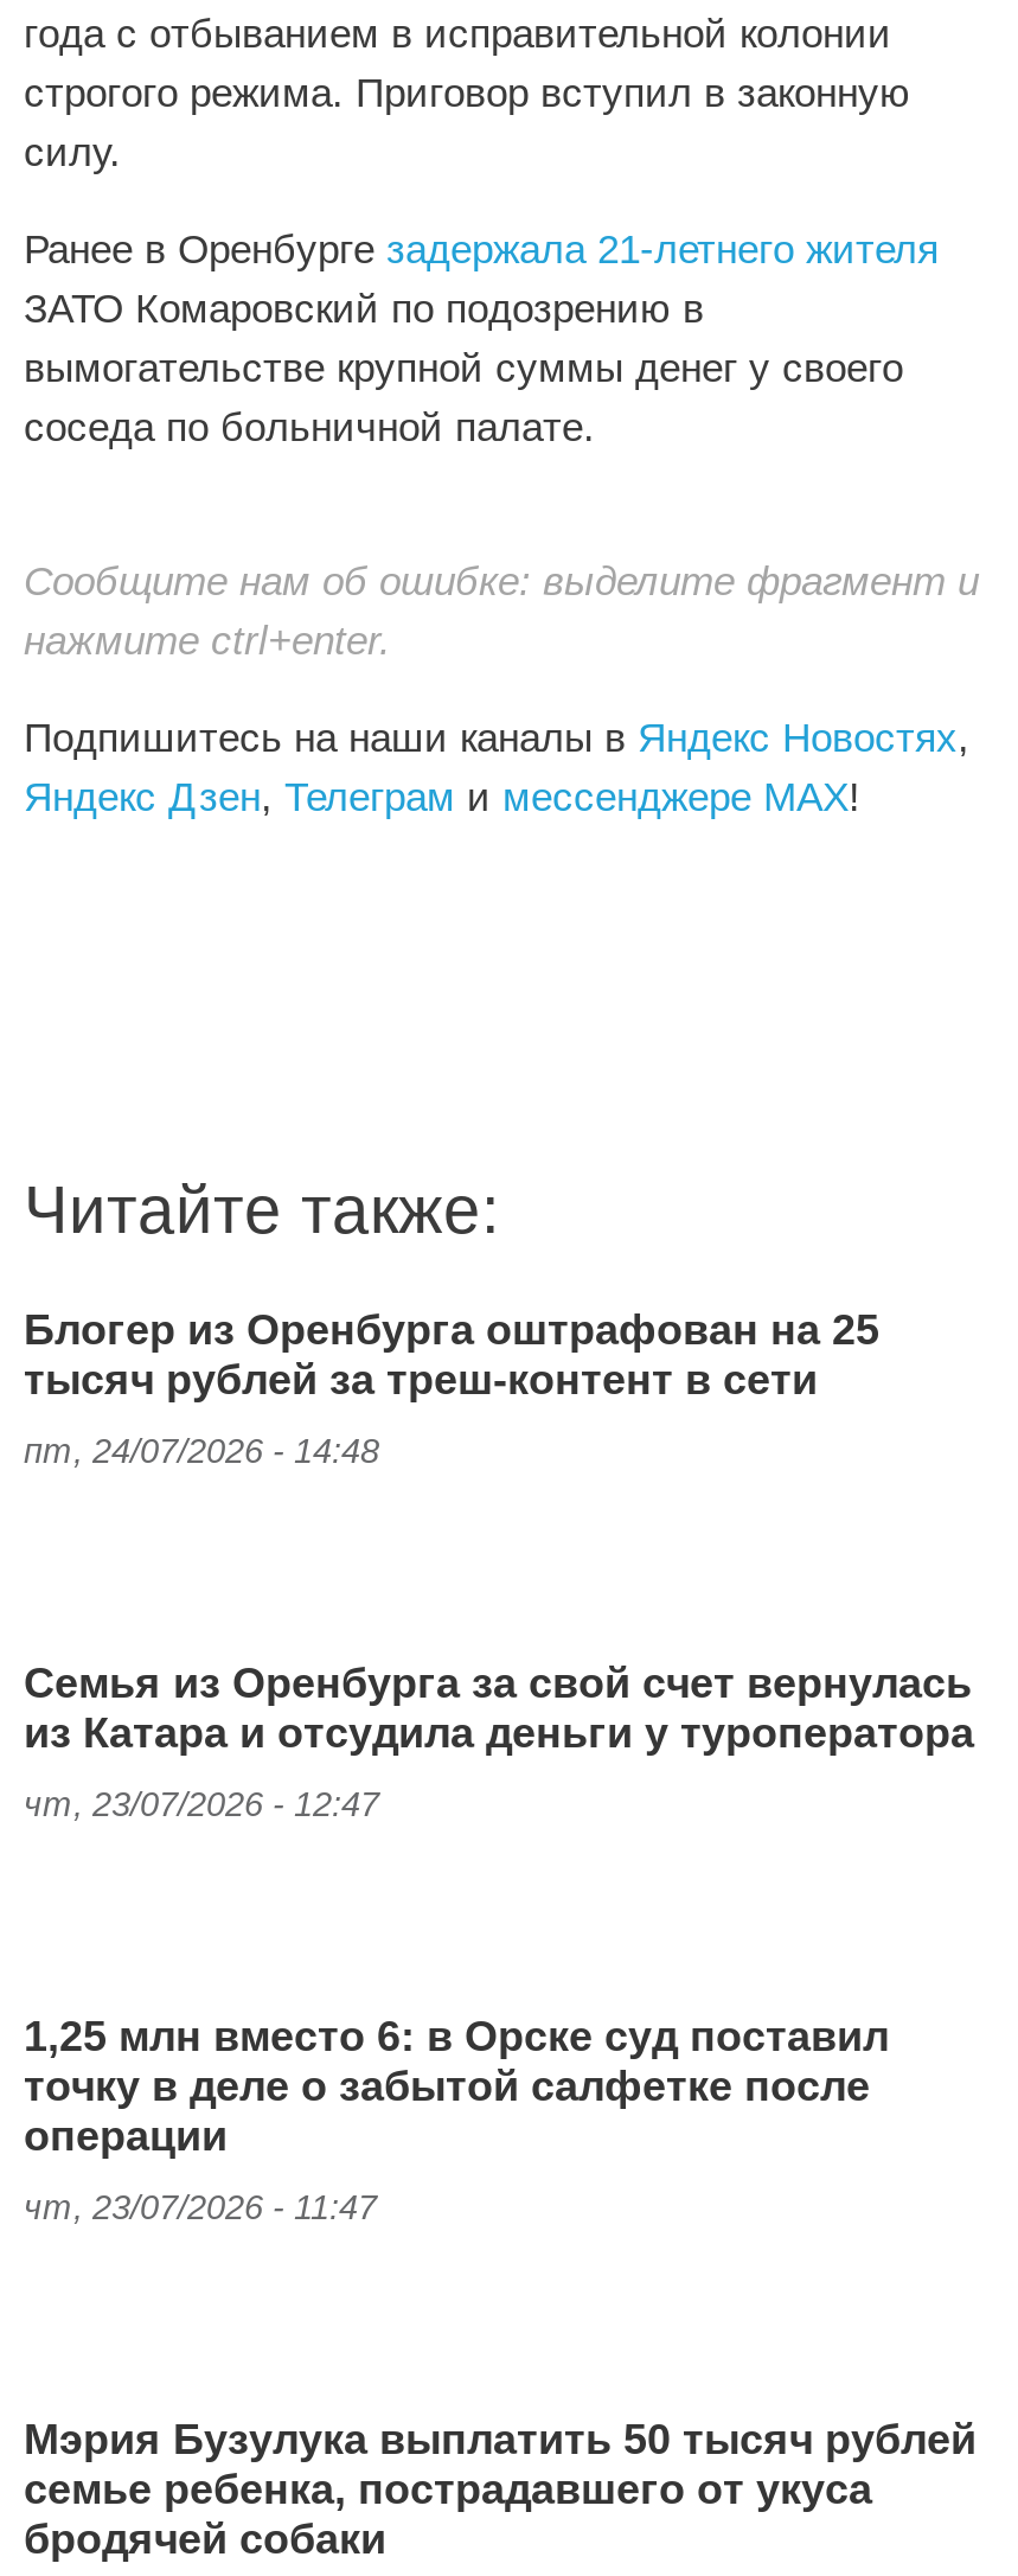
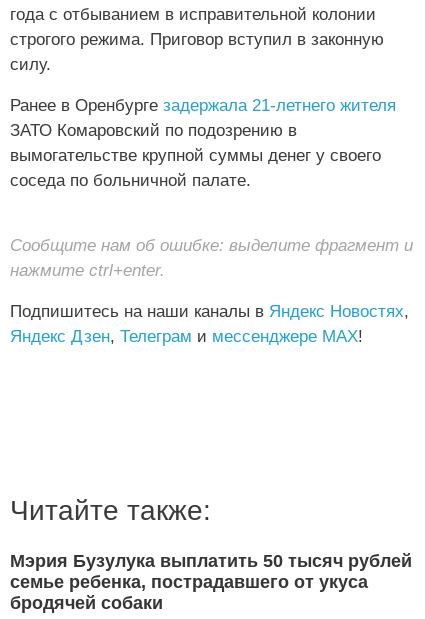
- Блогер из Оренбурга оштрафован на 25
- тысяч рублей за треш‑контент в сети
- пт, 24/07/2026 - 14:48

- Семья из Оренбурга за свой счет вернулась
- из Катара и отсудила деньги у туроператора
- чт, 23/07/2026 - 12:47

- 1,25 млн вместо 6: в Орске суд поставил
- точку в деле о забытой салфетке после
- операции
- чт, 23/07/2026 - 11:47
